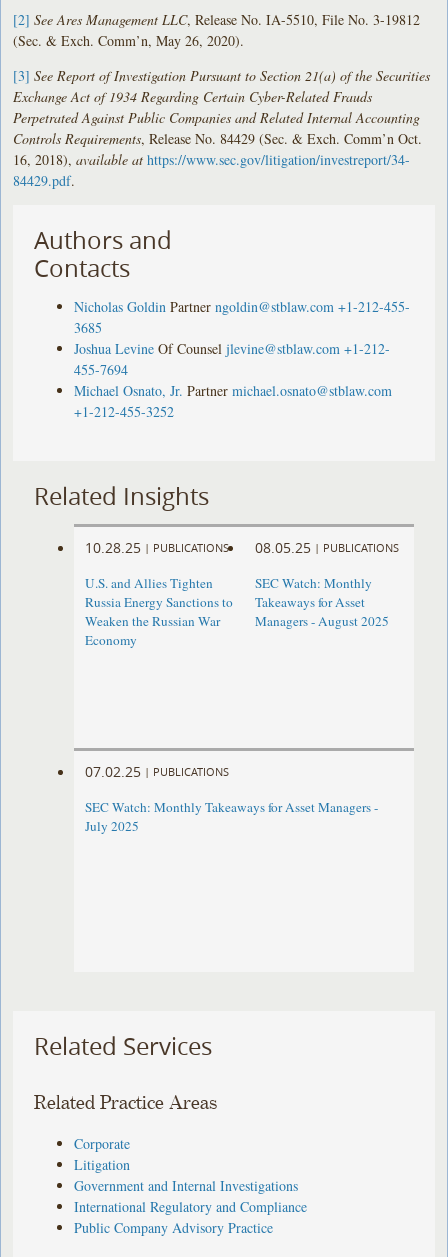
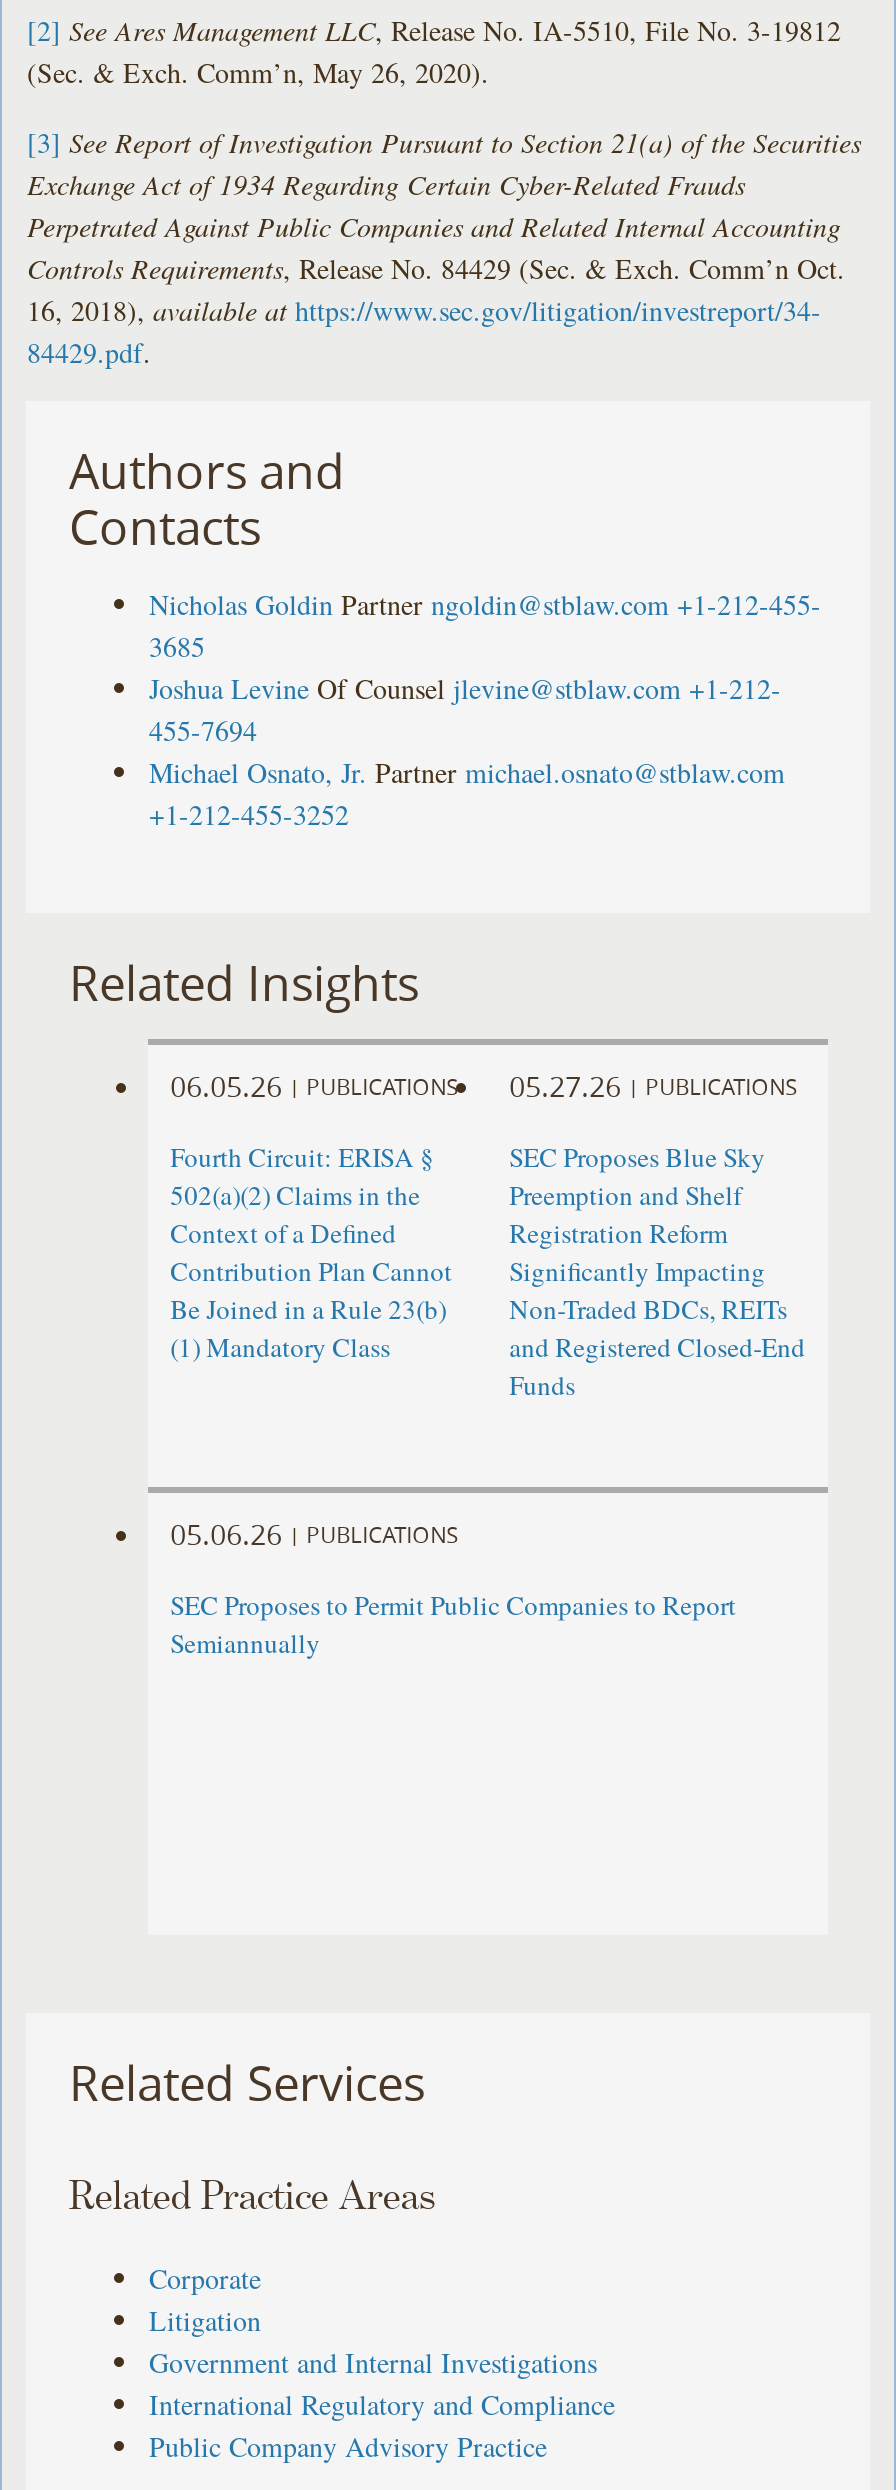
- 10.28.25
+ 06.05.26

- 08.05.25
+ 05.27.26

- U.S. and Allies Tighten
- Russia Energy Sanctions to
- Weaken the Russian War
- Economy
+ Fourth Circuit: ERISA §
+ 502(a)(2) Claims in the
+ Context of a Defined
+ Contribution Plan Cannot
+ Be Joined in a Rule 23(b)
+ (1) Mandatory Class

- SEC Watch: Monthly
- Takeaways for Asset
- Managers - August 2025
+ SEC Proposes Blue Sky
+ Preemption and Shelf
+ Registration Reform
+ Significantly Impacting
+ Non-Traded BDCs, REITs
+ and Registered Closed-End
+ Funds

- 07.02.25 PUBLICATIONS
+ 05.06.26 PUBLICATIONS

- SEC Watch: Monthly Takeaways for Asset Managers -
- July 2025
+ SEC Proposes to Permit Public Companies to Report
+ Semiannually
